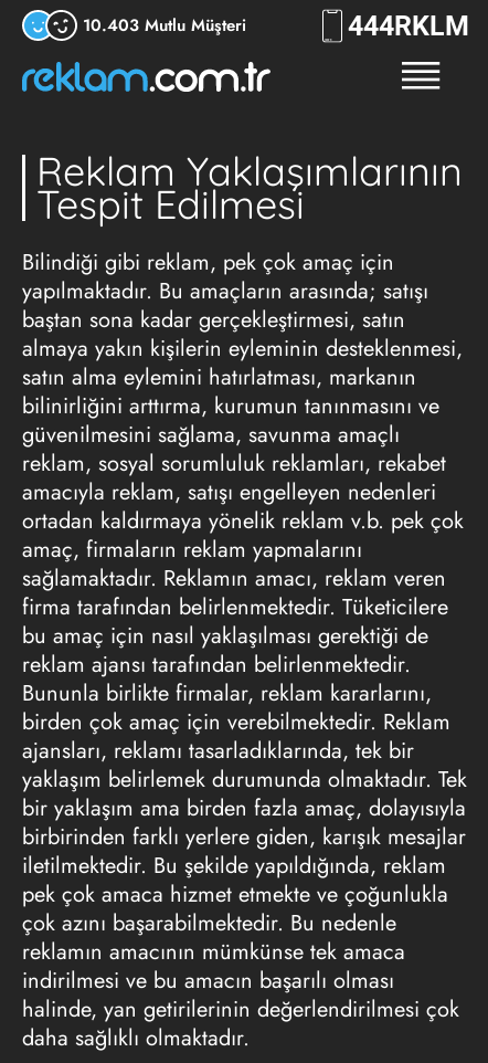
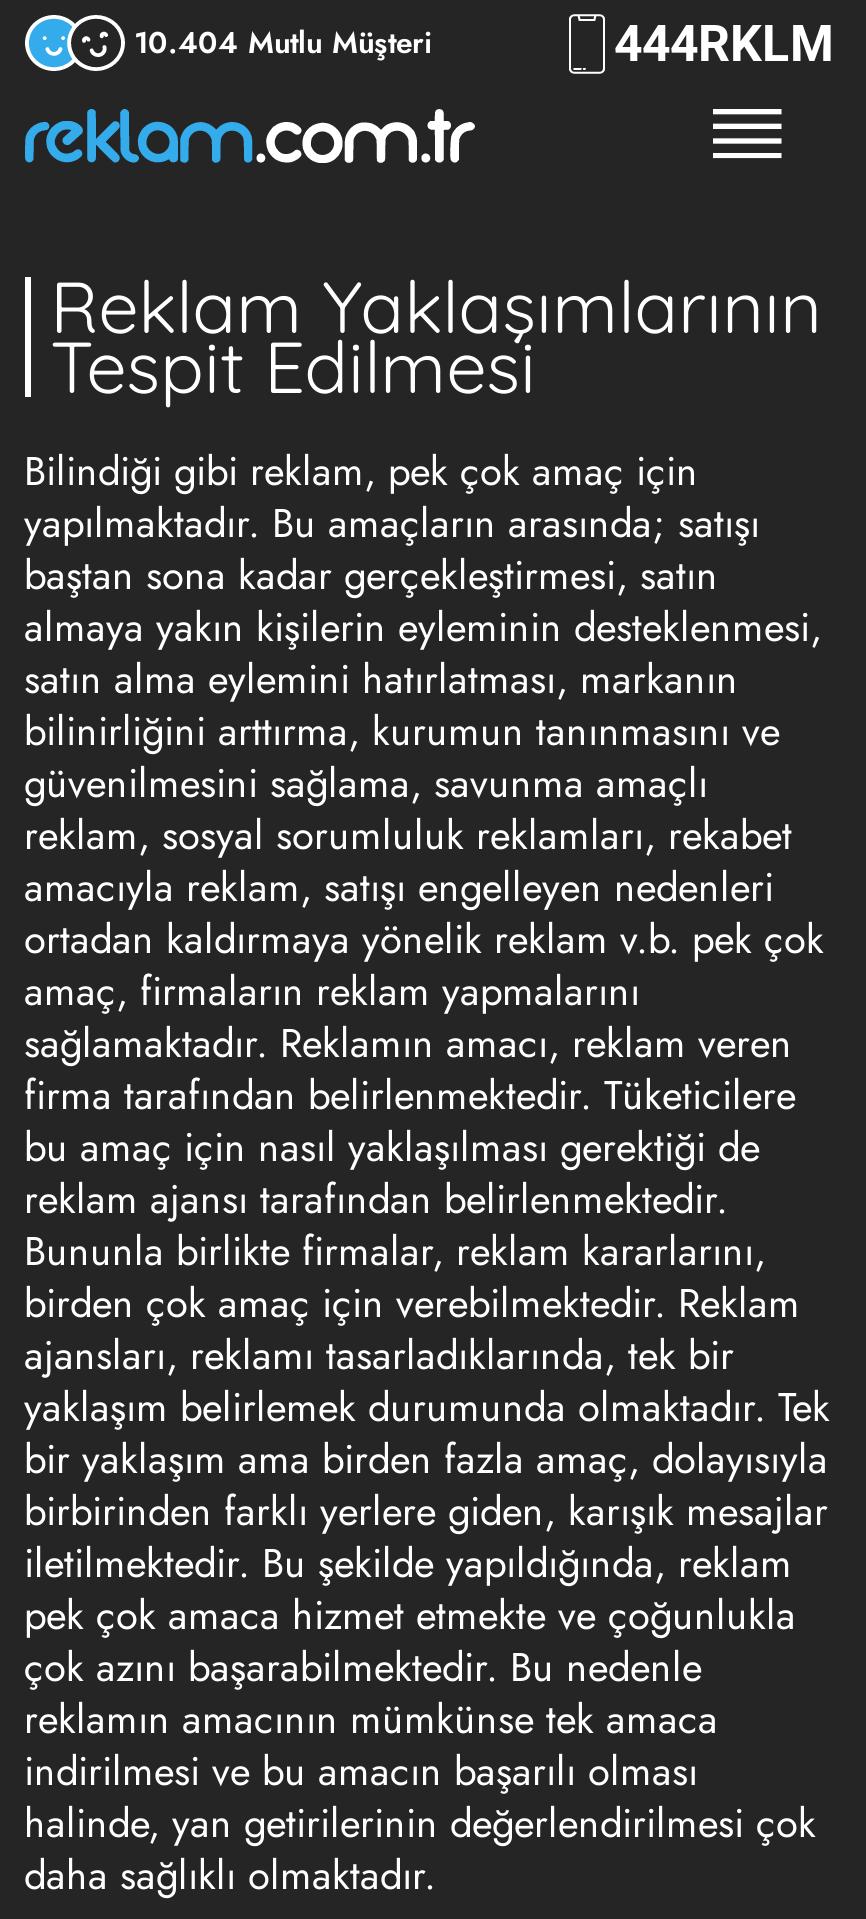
- 10.403 Mutlu Müşteri
+ 10.404 Mutlu Müşteri
